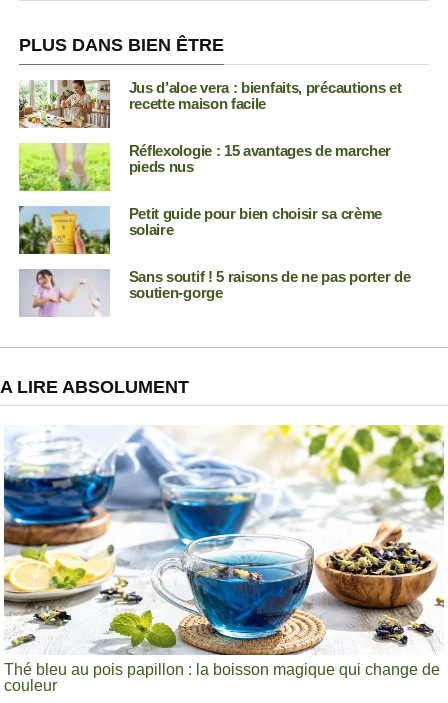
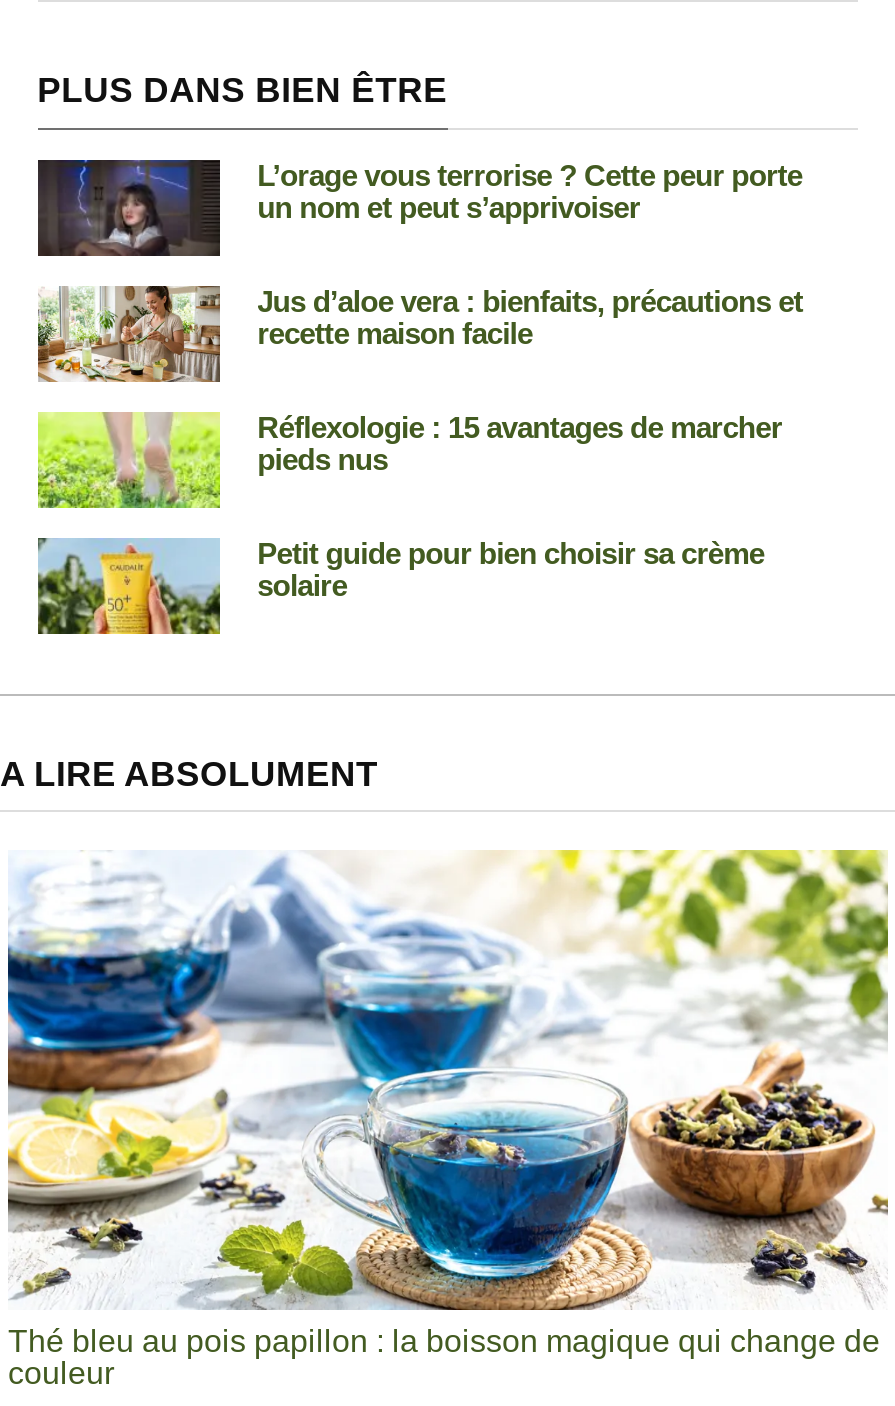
+ [image]
+ L’orage vous terrorise ? Cette peur porte
+ un nom et peut s’apprivoiser

moved down: [image] | Jus d’aloe vera : bienfaits, précautions et | recette maison facile | Réflexologie : 15 avantages de marcher | pieds nus | Petit guide pour bien choisir sa crème | solaire

- [image]
- Sans soutif ! 5 raisons de ne pas porter de
- soutien-gorge
